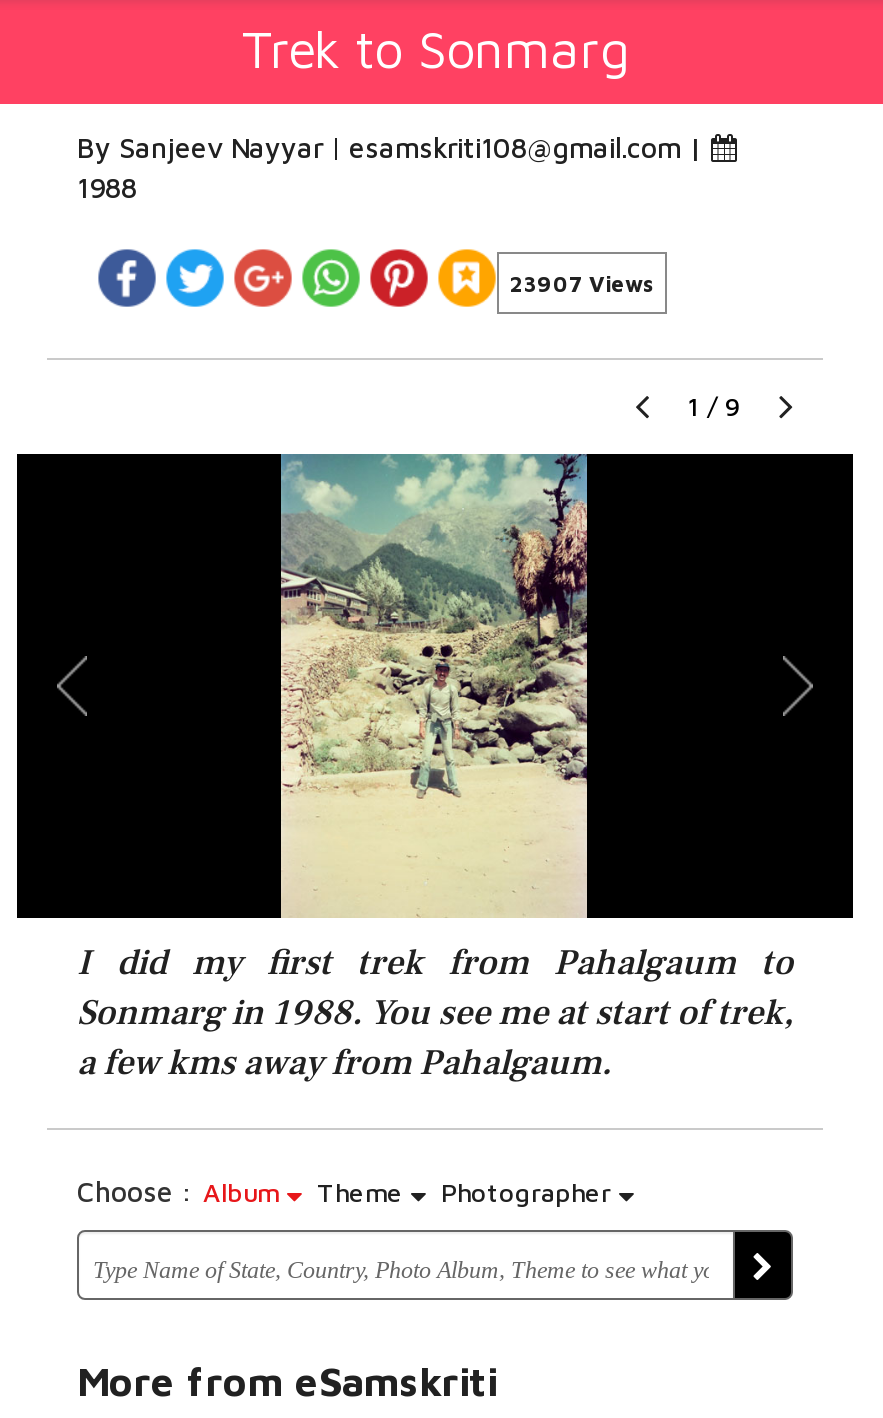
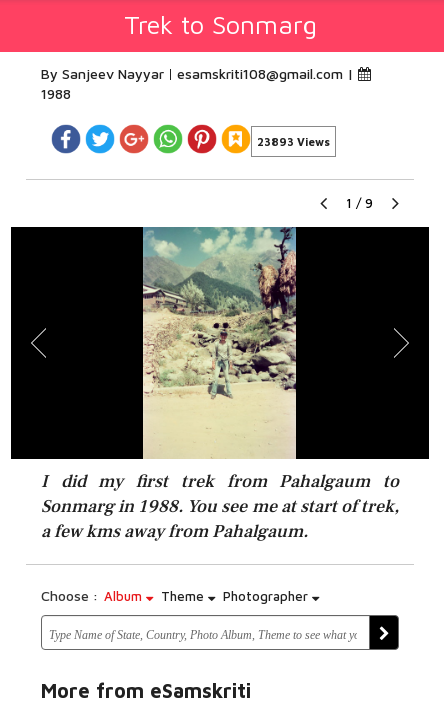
- 23907 Views
+ 23893 Views
